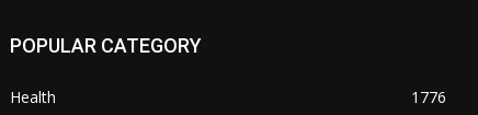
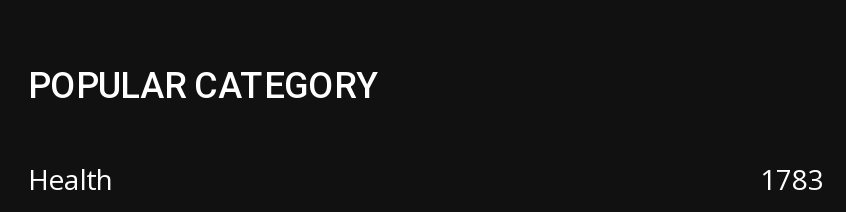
- 1776
+ 1783
